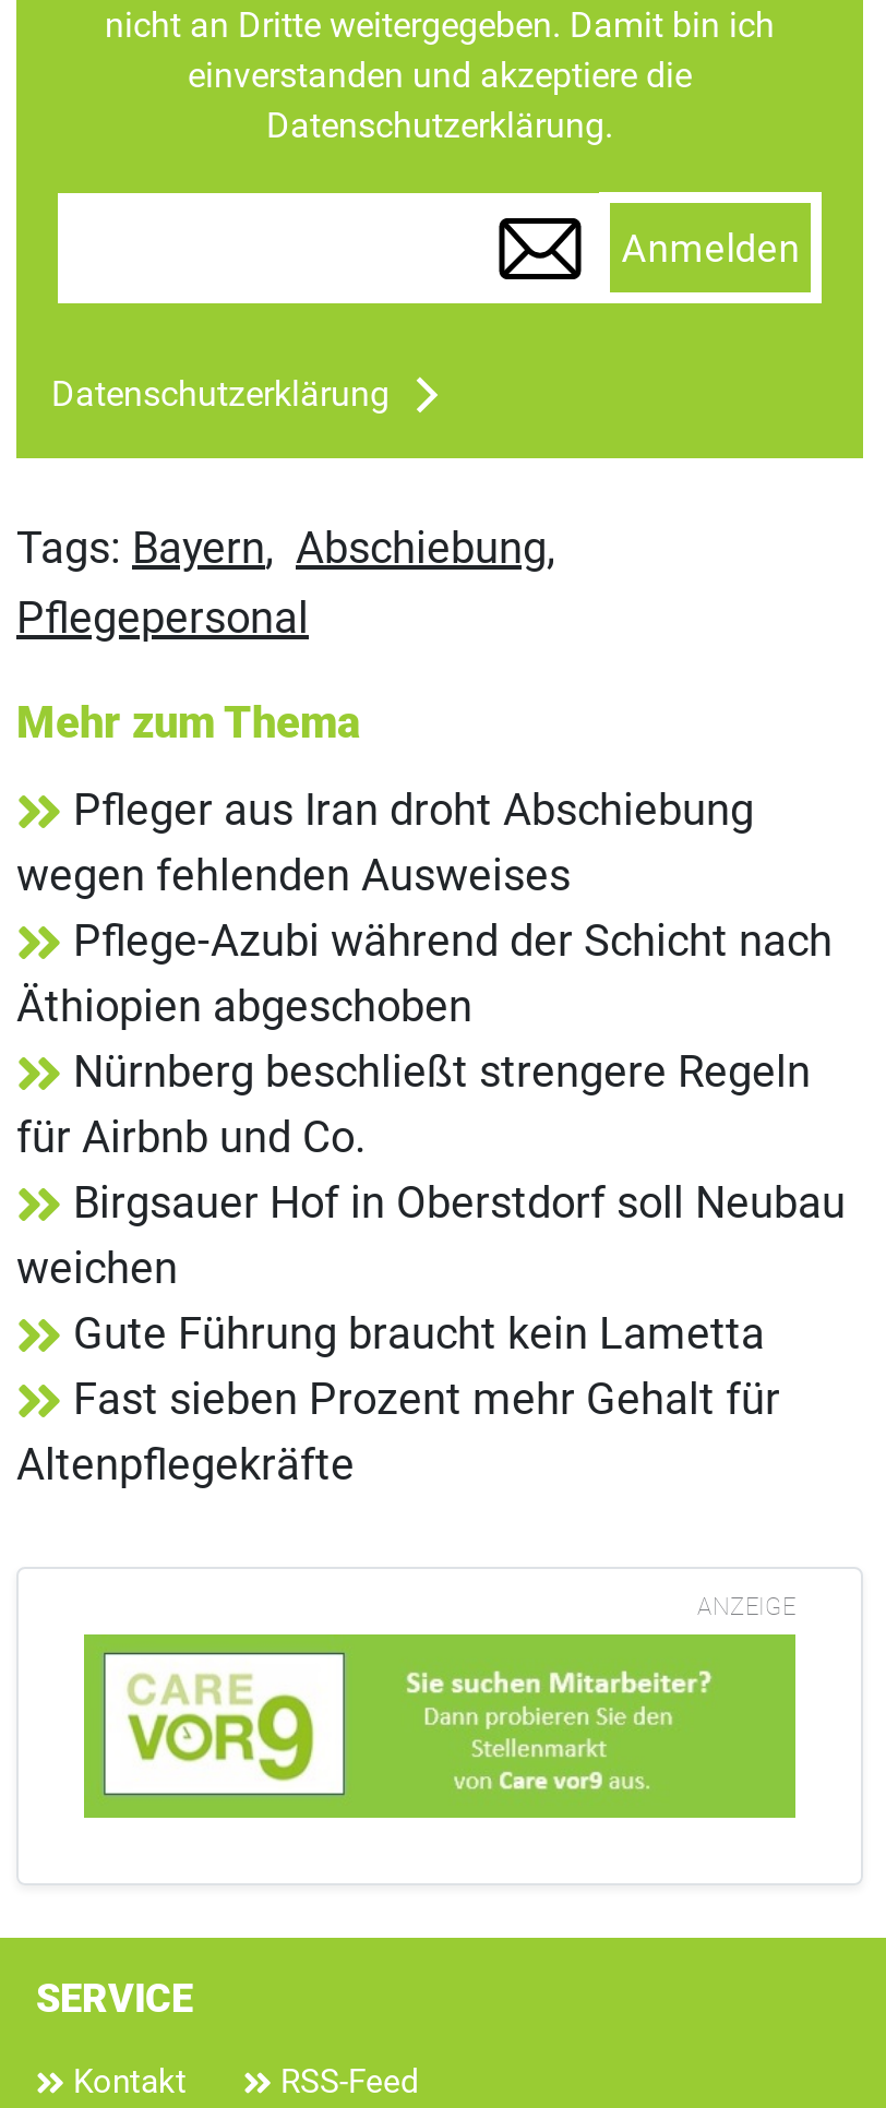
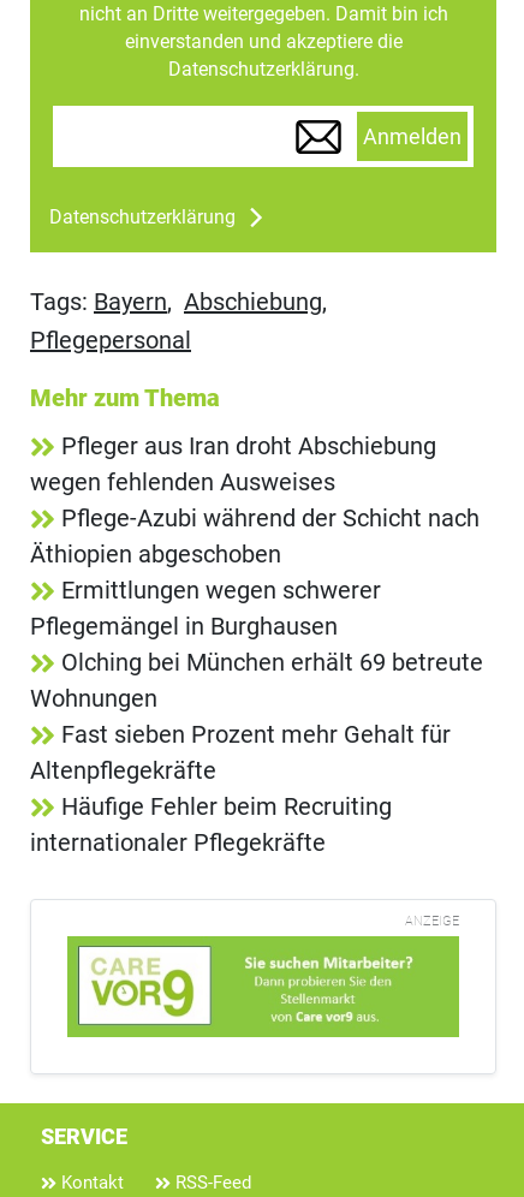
- Nürnberg beschließt strengere Regeln
- für Airbnb und Co.
- Birgsauer Hof in Oberstdorf soll Neubau
- weichen
- Gute Führung braucht kein Lametta
+ Ermittlungen wegen schwerer
+ Pflegemängel in Burghausen
+ Olching bei München erhält 69 betreute
+ Wohnungen

moved up: Fast sieben Prozent mehr Gehalt für | Altenpflegekräfte

+ Häufige Fehler beim Recruiting
+ internationaler Pflegekräfte
